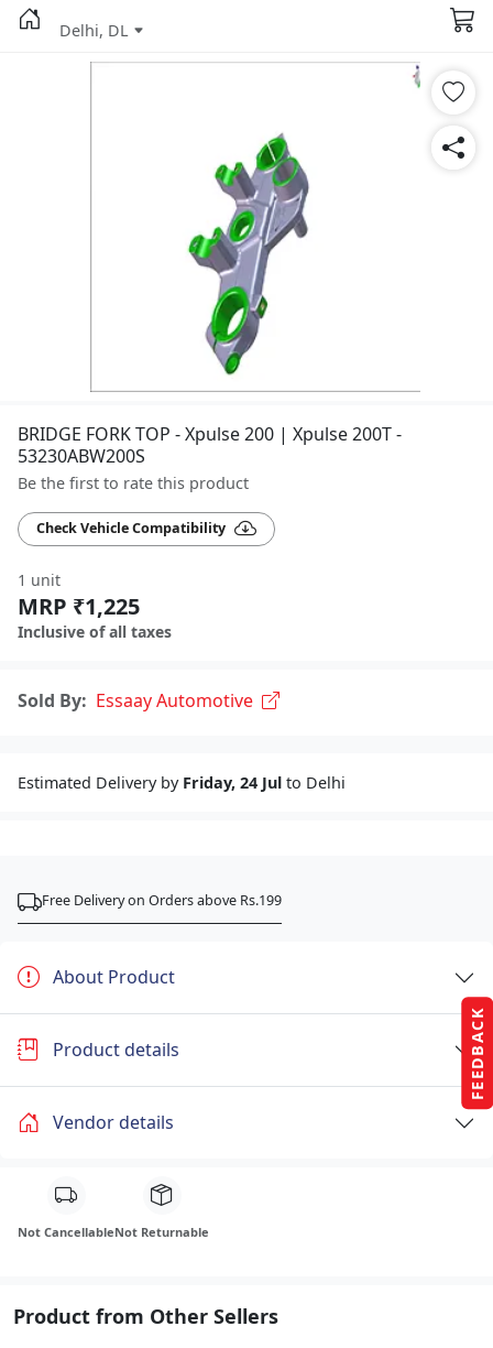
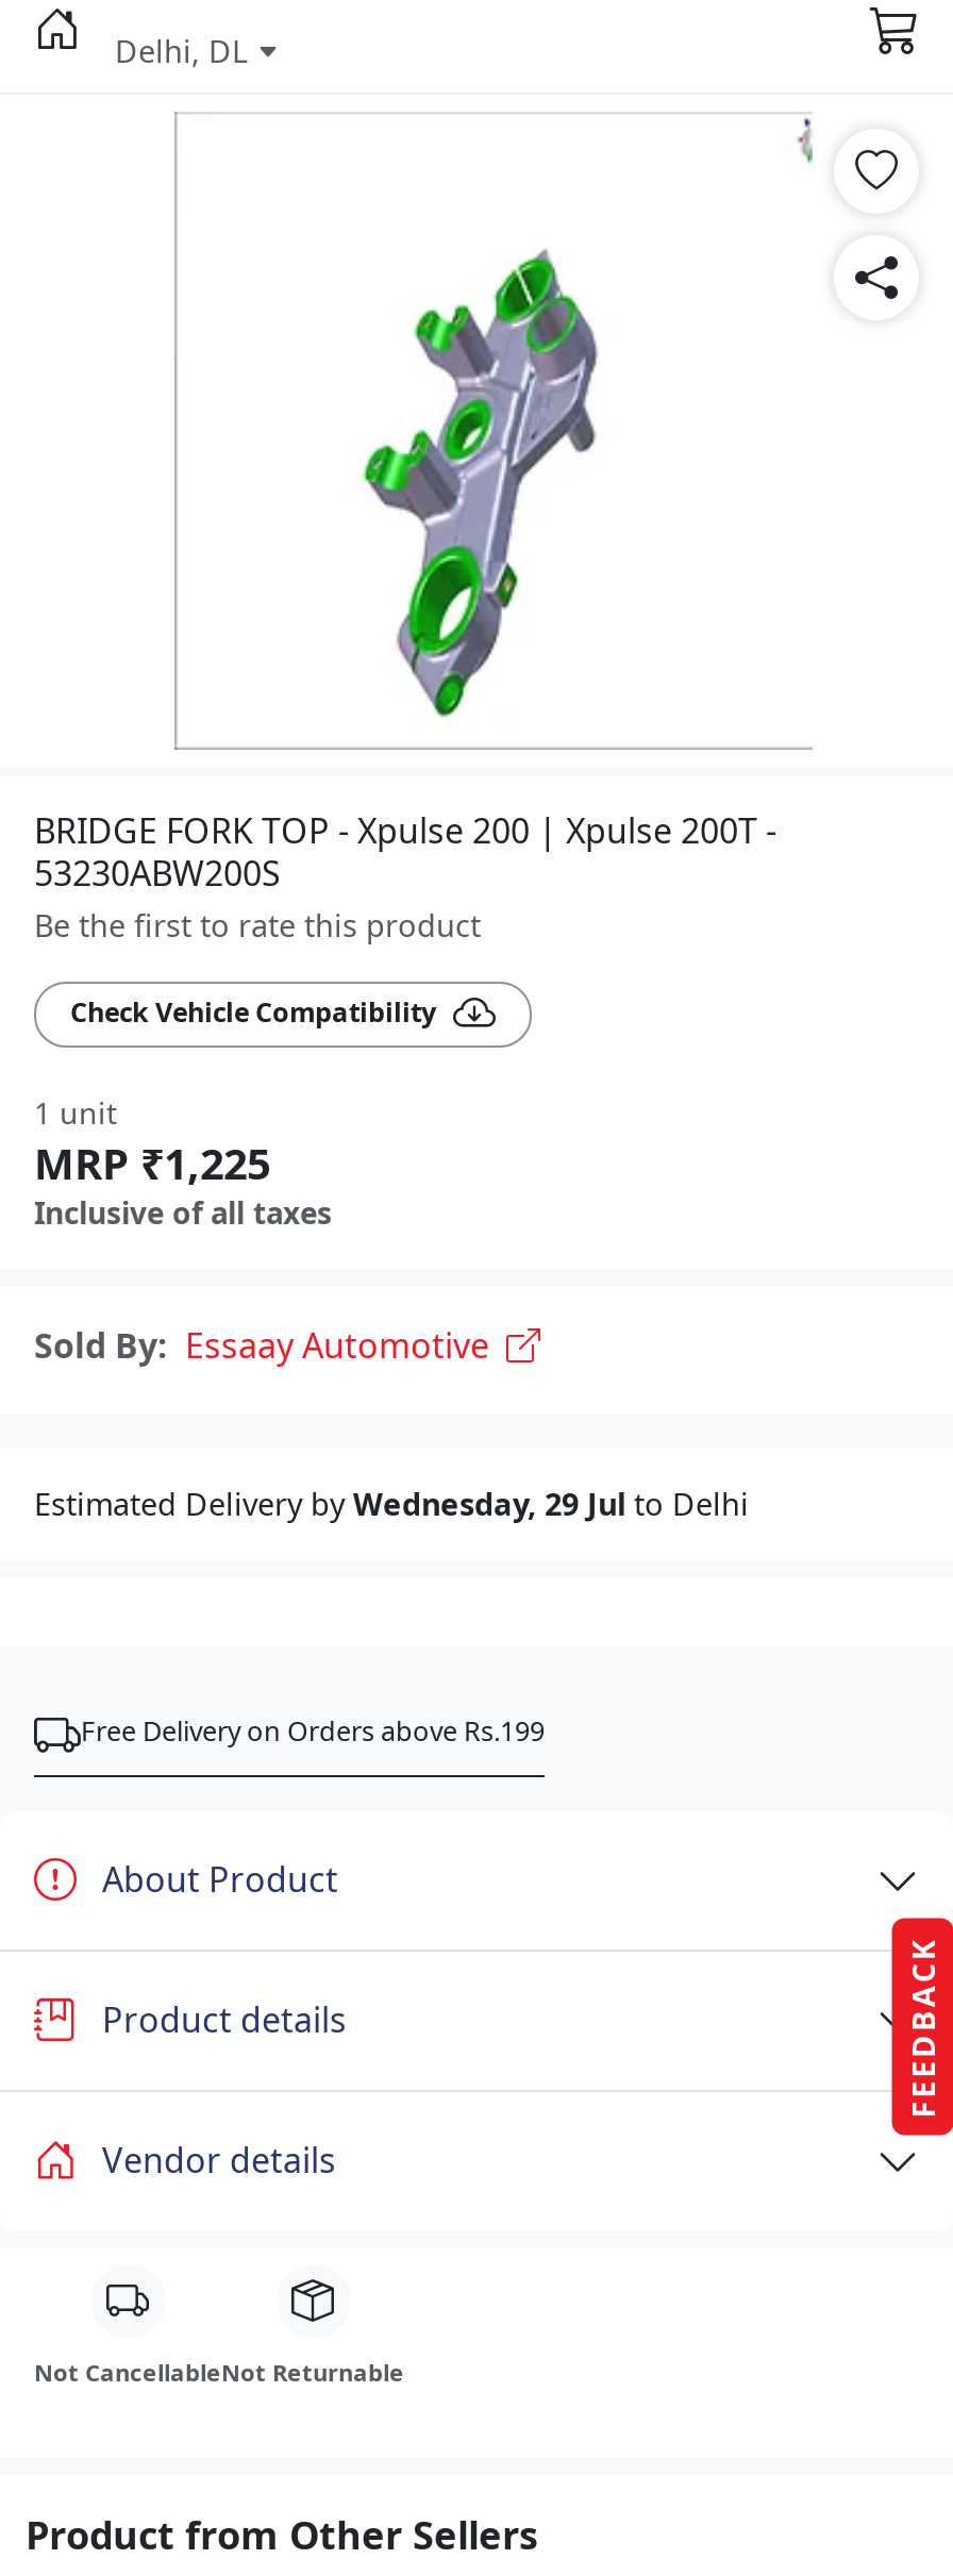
- Estimated Delivery by Friday, 24 Jul to Delhi
+ Estimated Delivery by Wednesday, 29 Jul to Delhi
